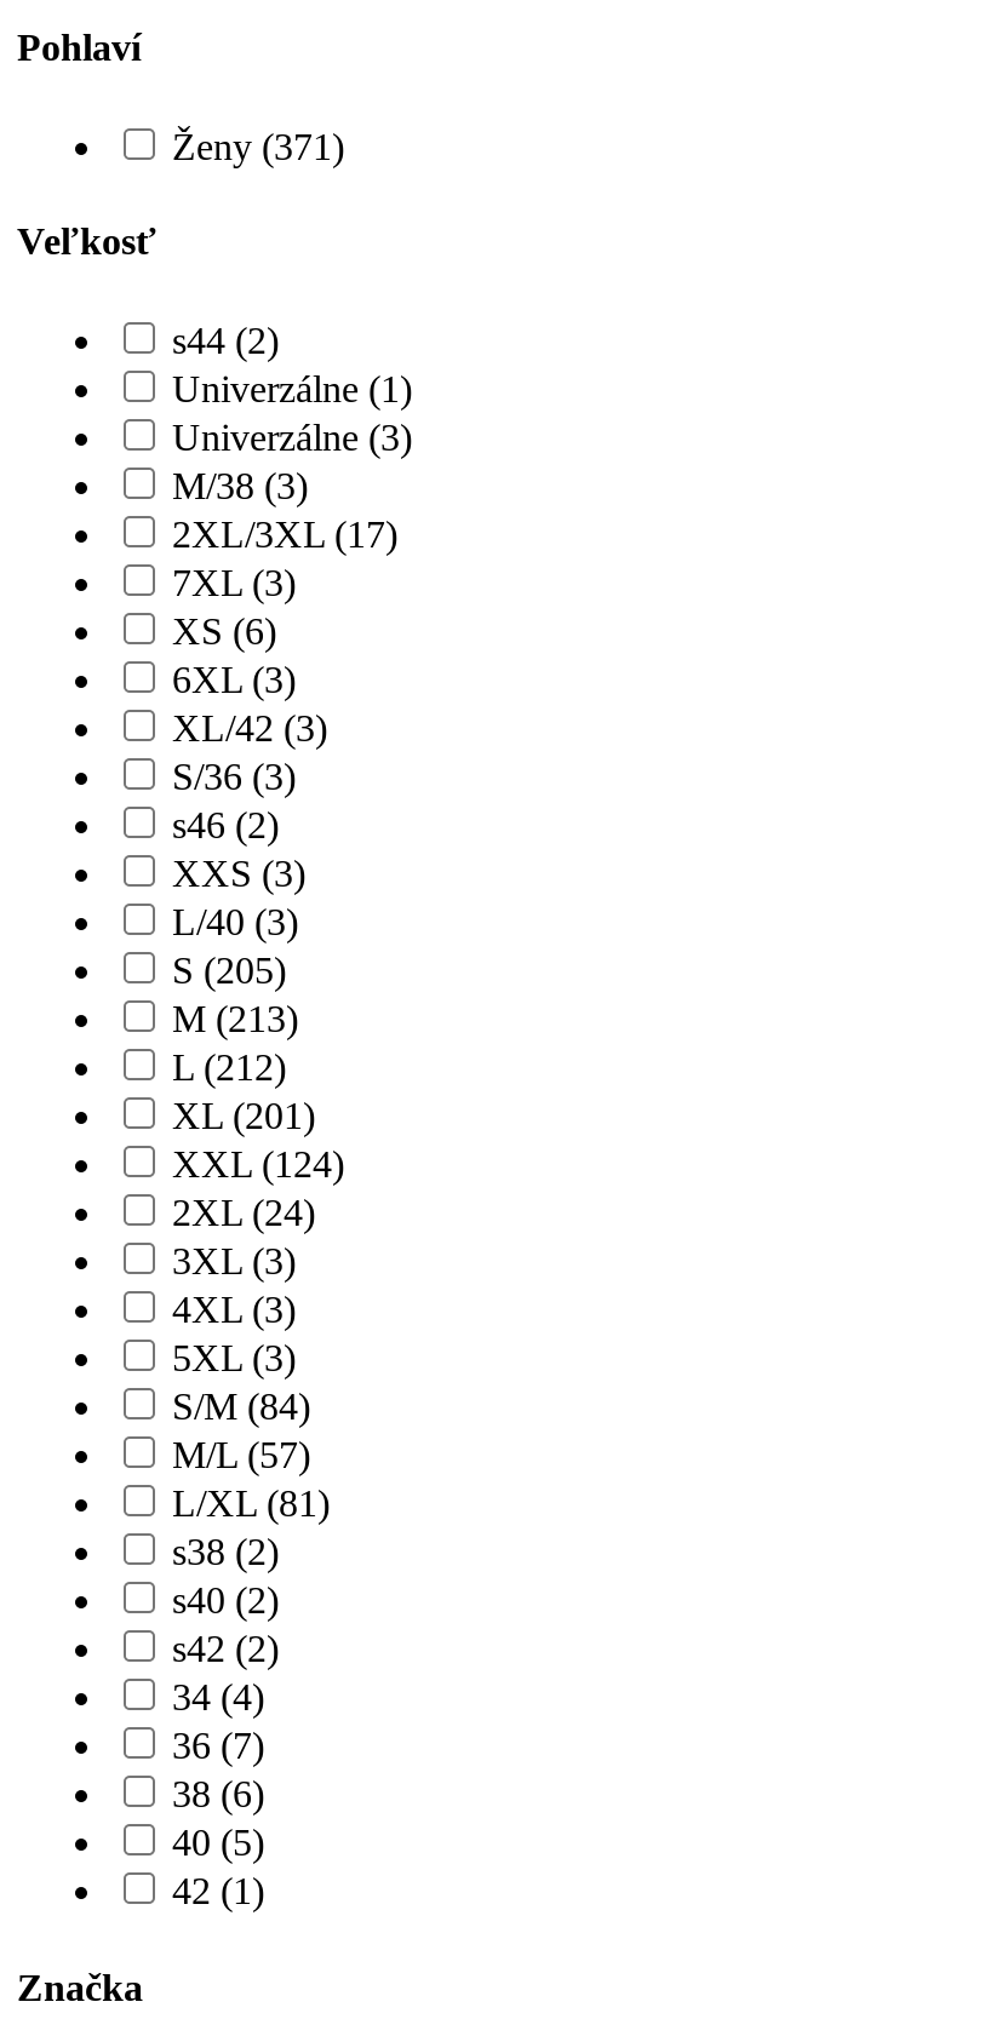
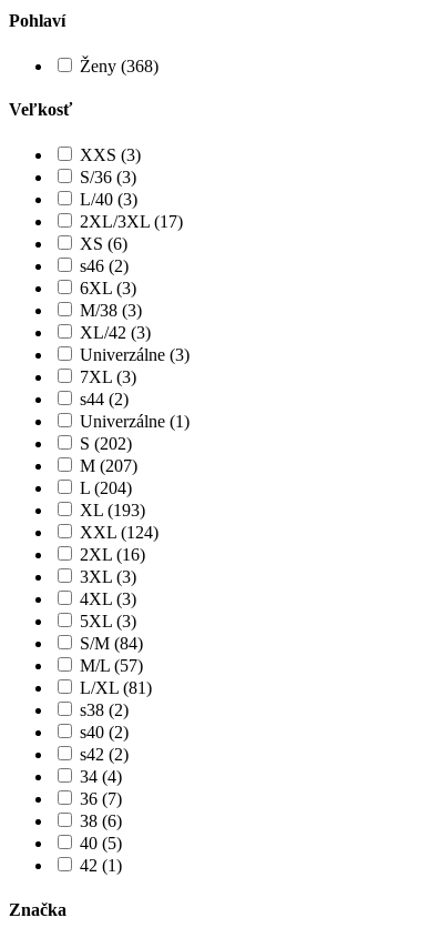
- Ženy (371)
+ Ženy (368)

moved down: s44 (2) | Univerzálne (1)

moved up: XXS (3) | S/36 (3) | L/40 (3) | ... | Univerzálne (3) | 7XL (3)

- S (205)
- M (213)
- L (212)
- XL (201)
+ S (202)
+ M (207)
+ L (204)
+ XL (193)

- 2XL (24)
+ 2XL (16)
